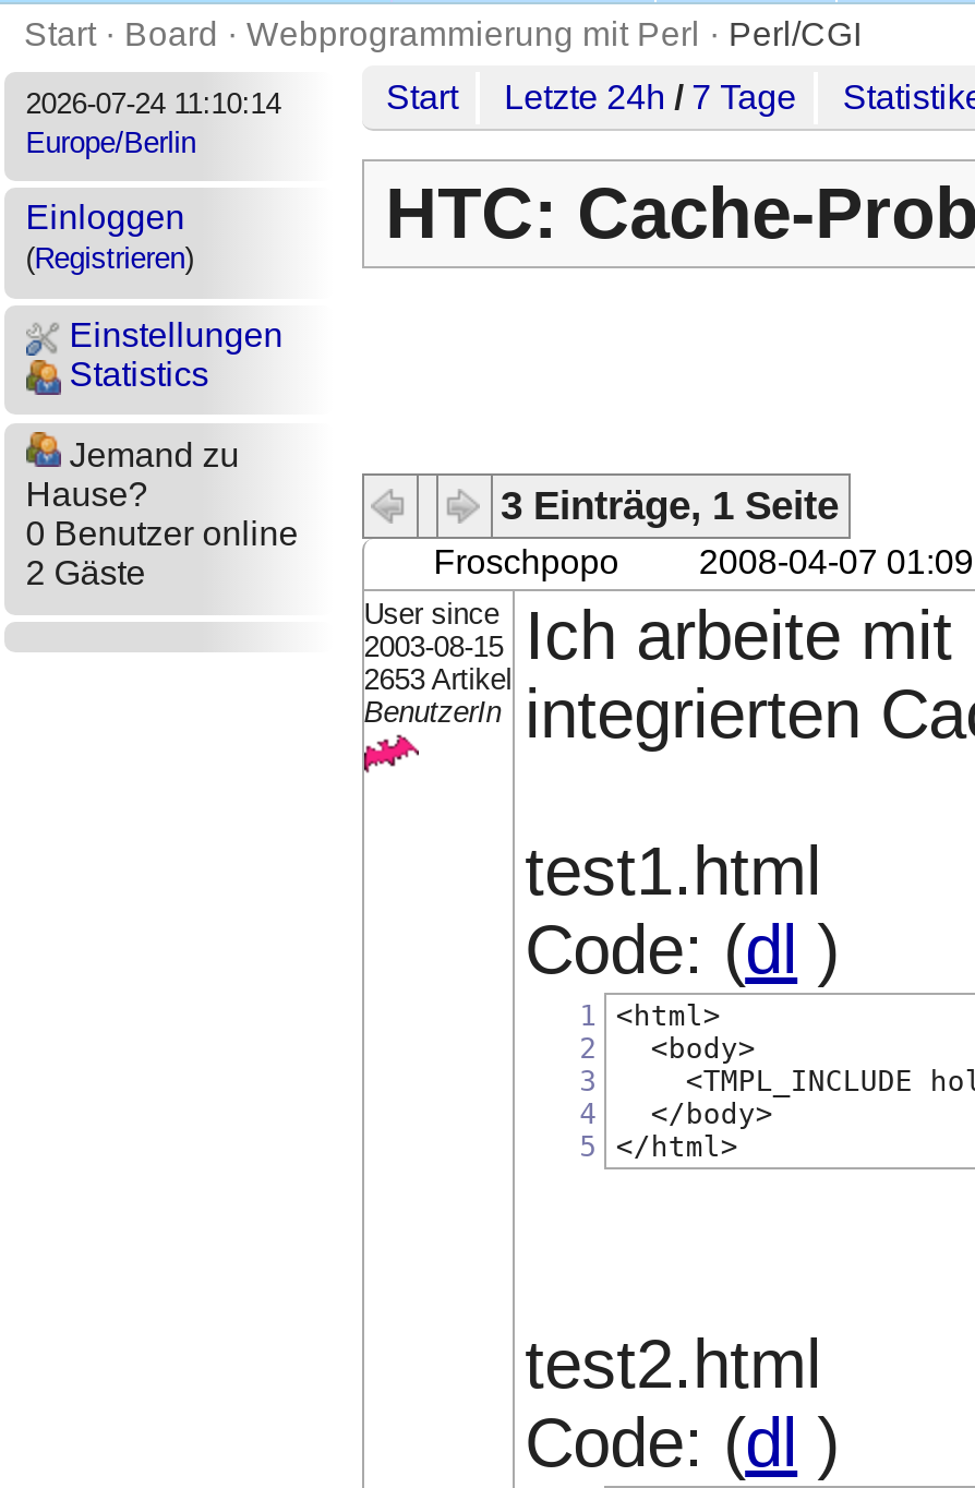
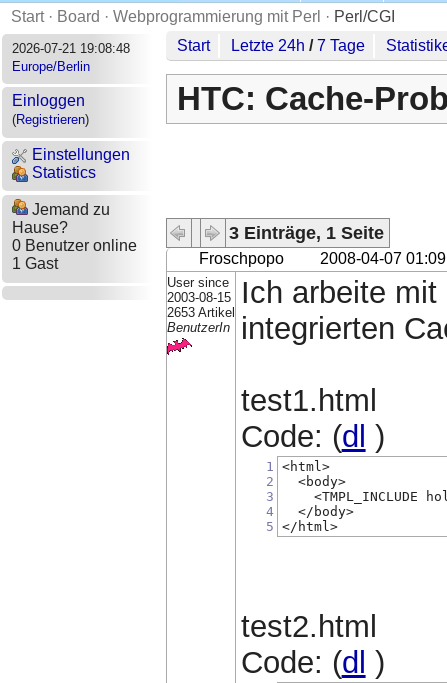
- 2026-07-24 11:10:14
+ 2026-07-21 19:08:48

- 2 Gäste
+ 1 Gast
